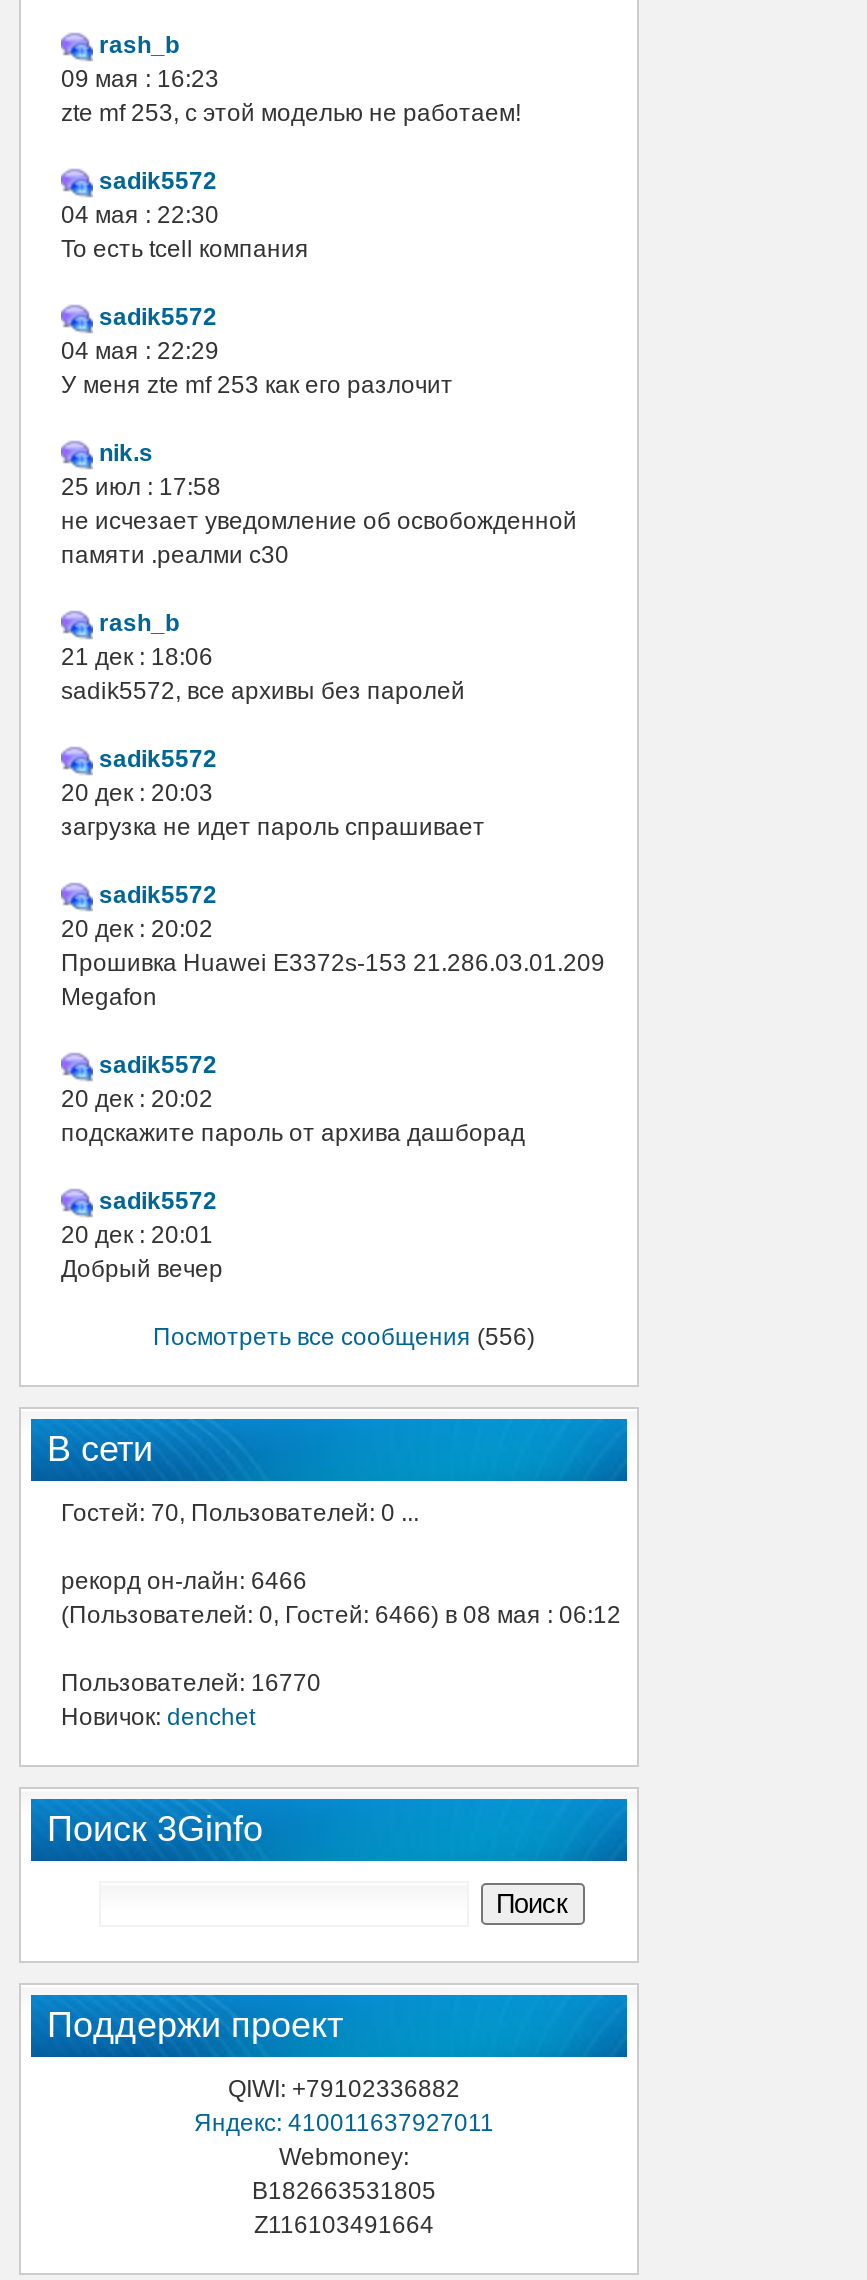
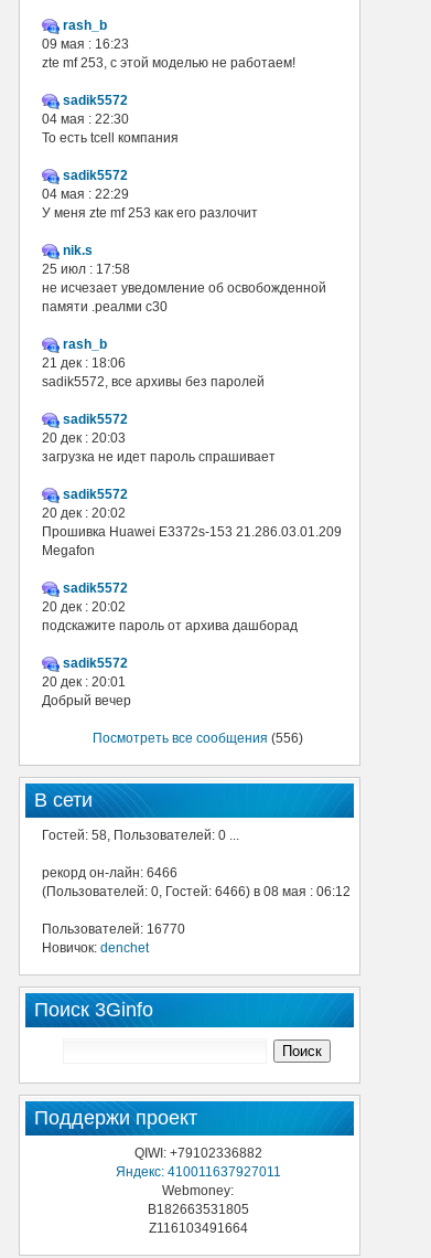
- Гостей: 70, Пользователей: 0 ...
+ Гостей: 58, Пользователей: 0 ...
